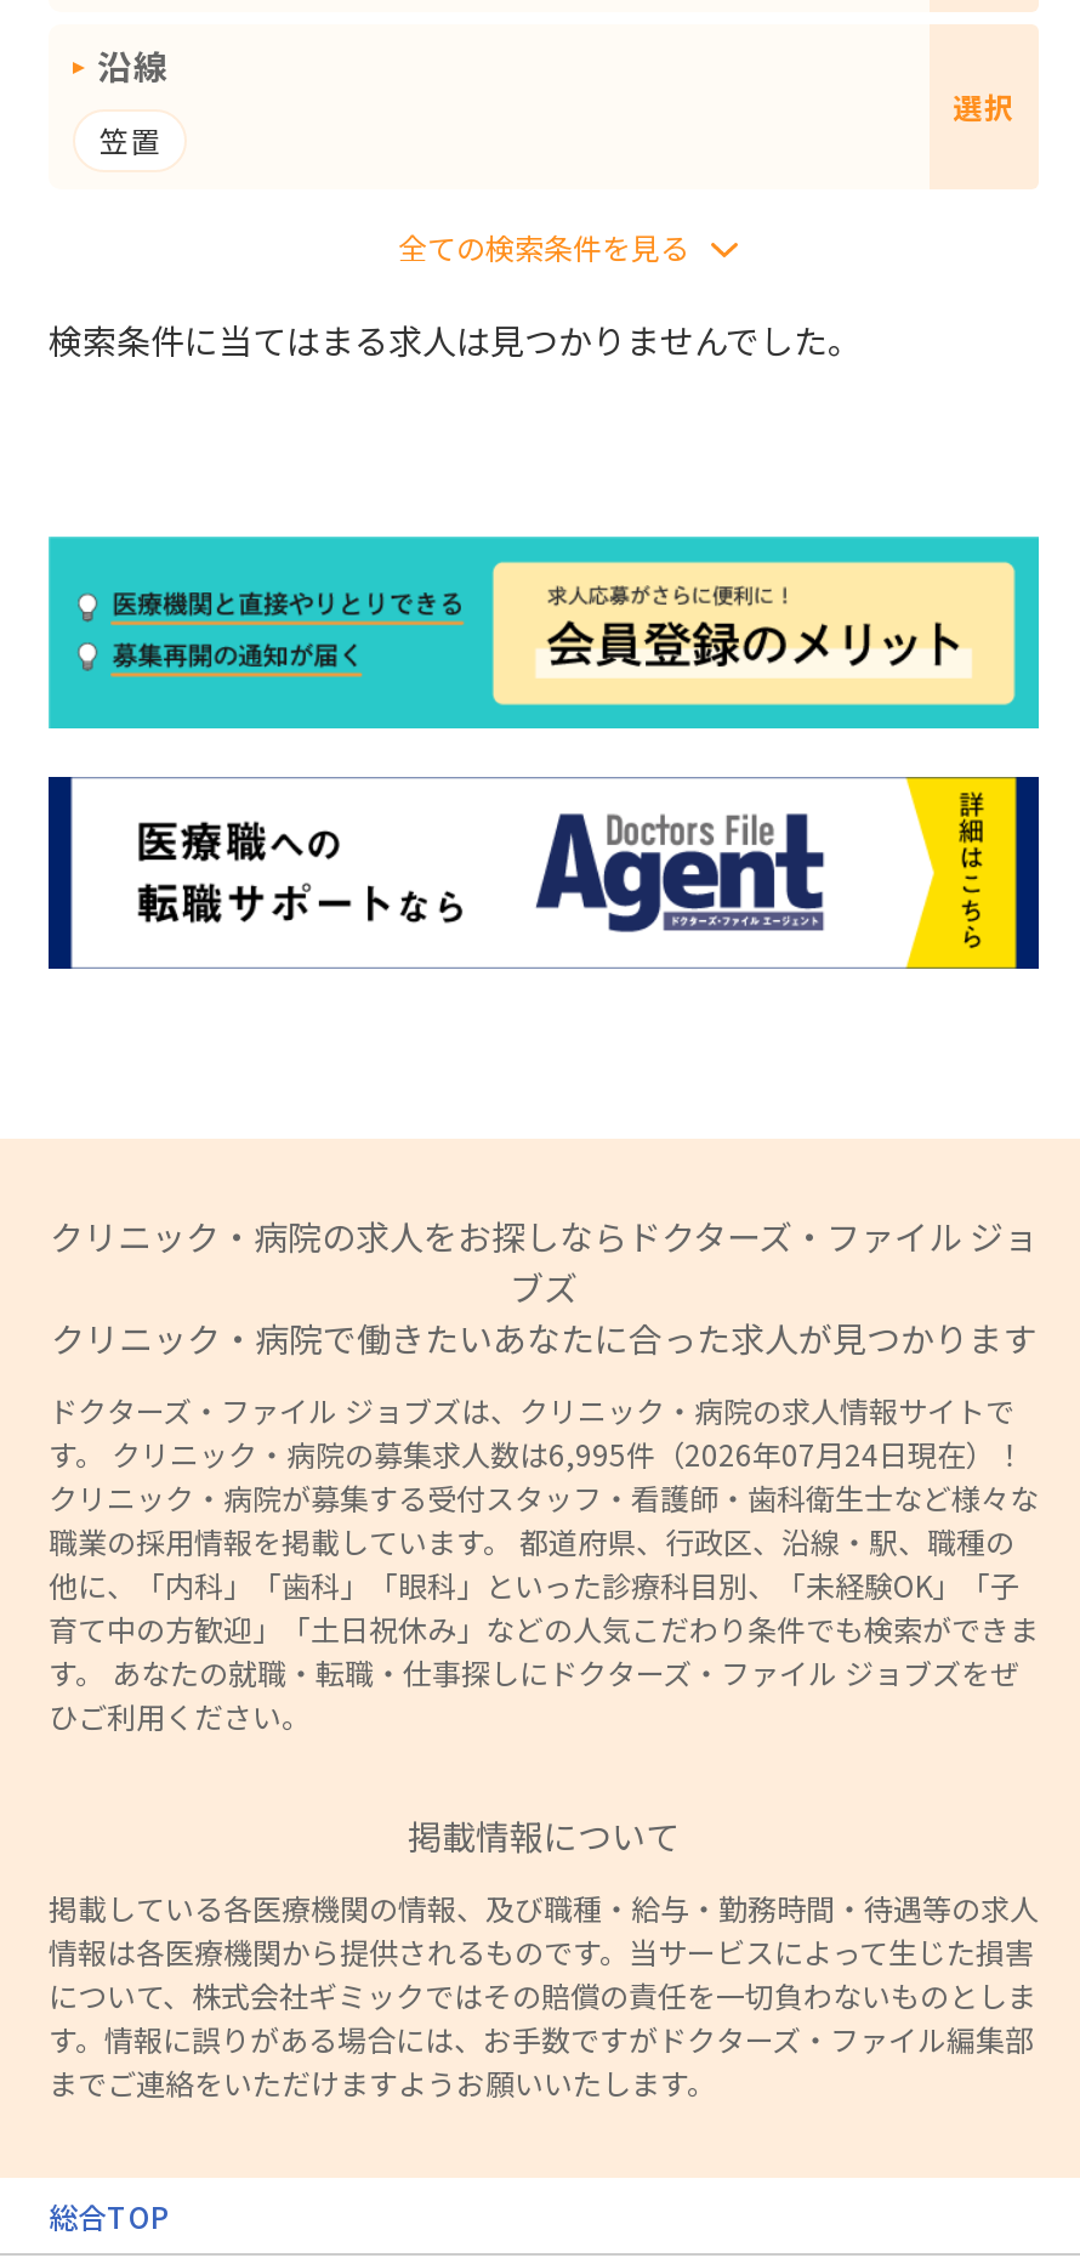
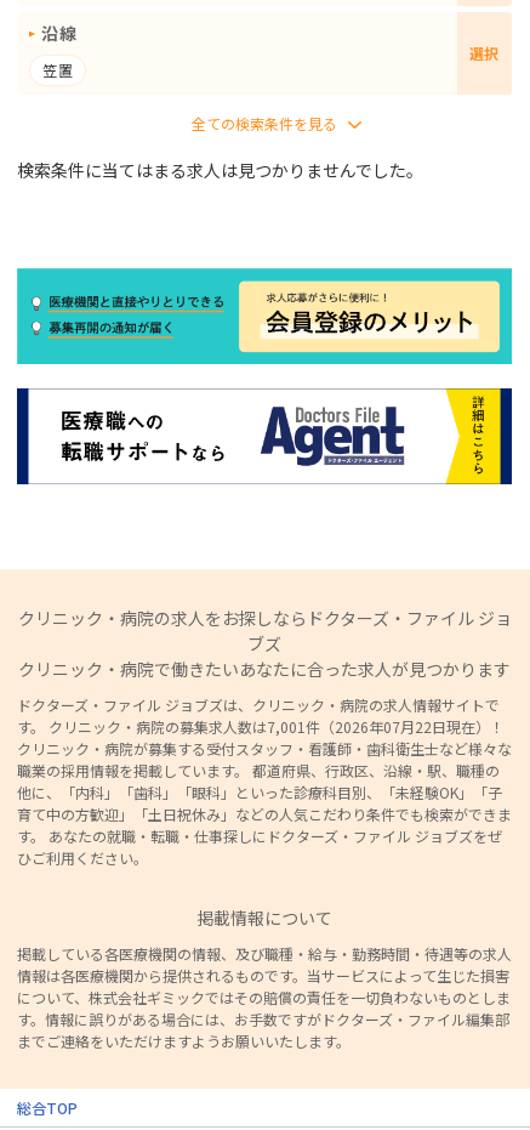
- す。 クリニック・病院の募集求人数は6,995件（2026年07月24日現在）！
+ す。 クリニック・病院の募集求人数は7,001件（2026年07月22日現在）！
